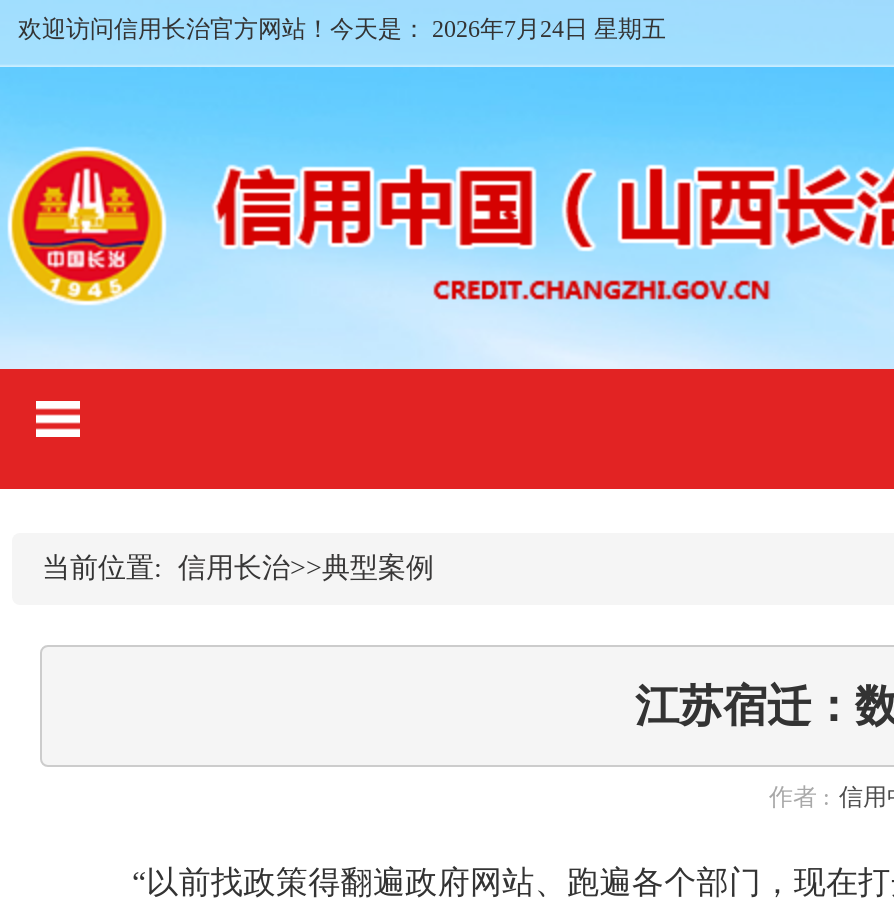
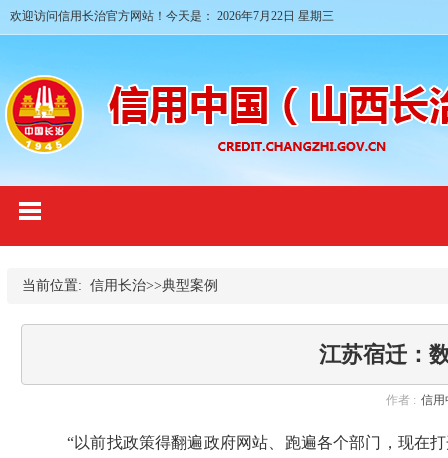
- 欢迎访问信用长治官方网站！今天是：2026年7月24日 星期五
+ 欢迎访问信用长治官方网站！今天是：2026年7月22日 星期三
